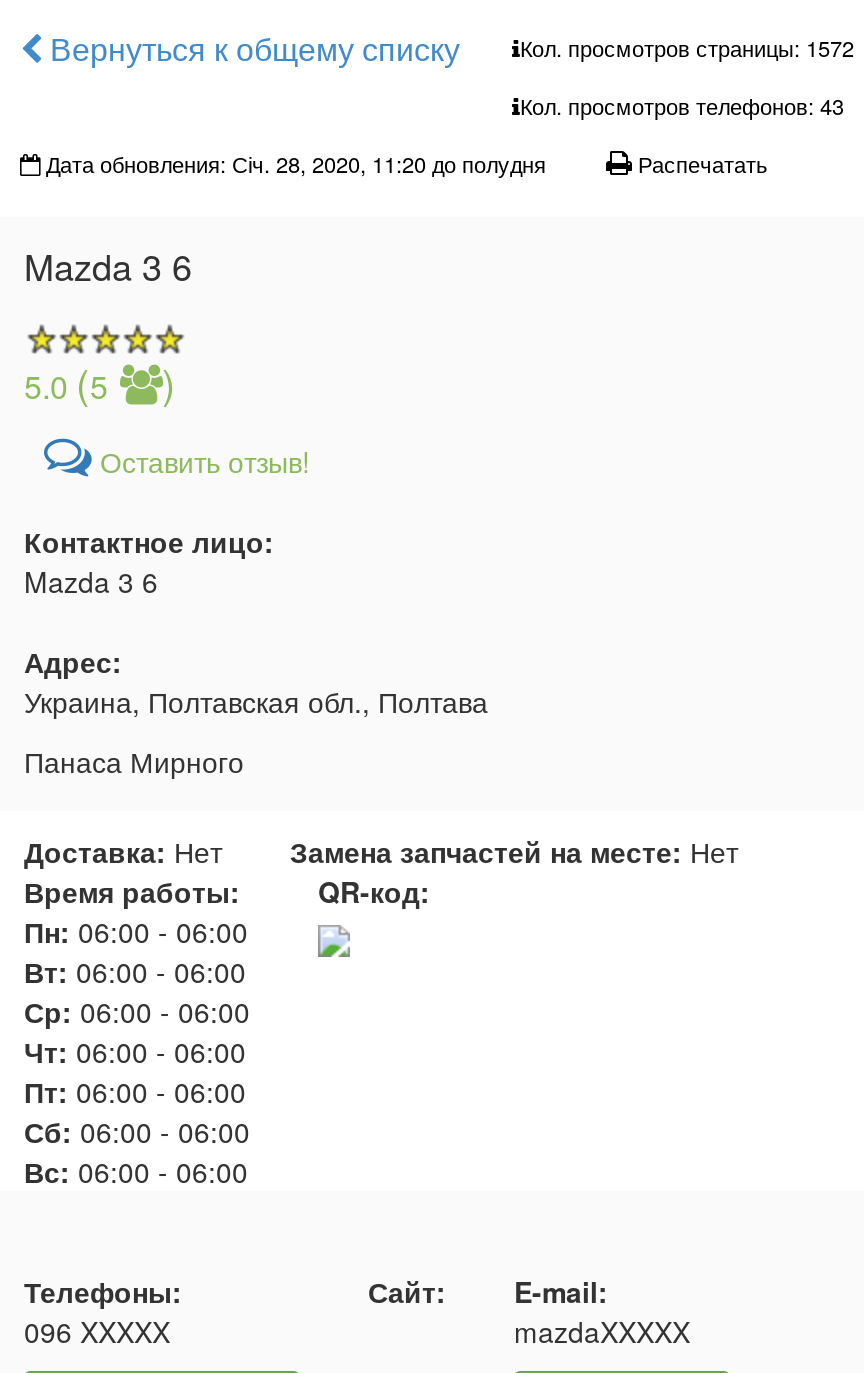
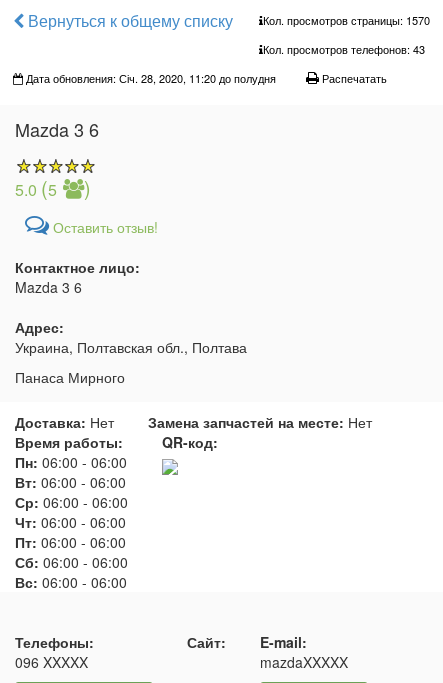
- Кол. просмотров страницы: 1572
+ Кол. просмотров страницы: 1570
